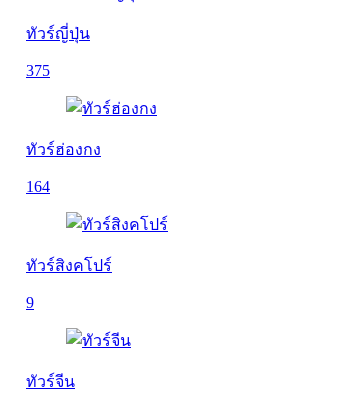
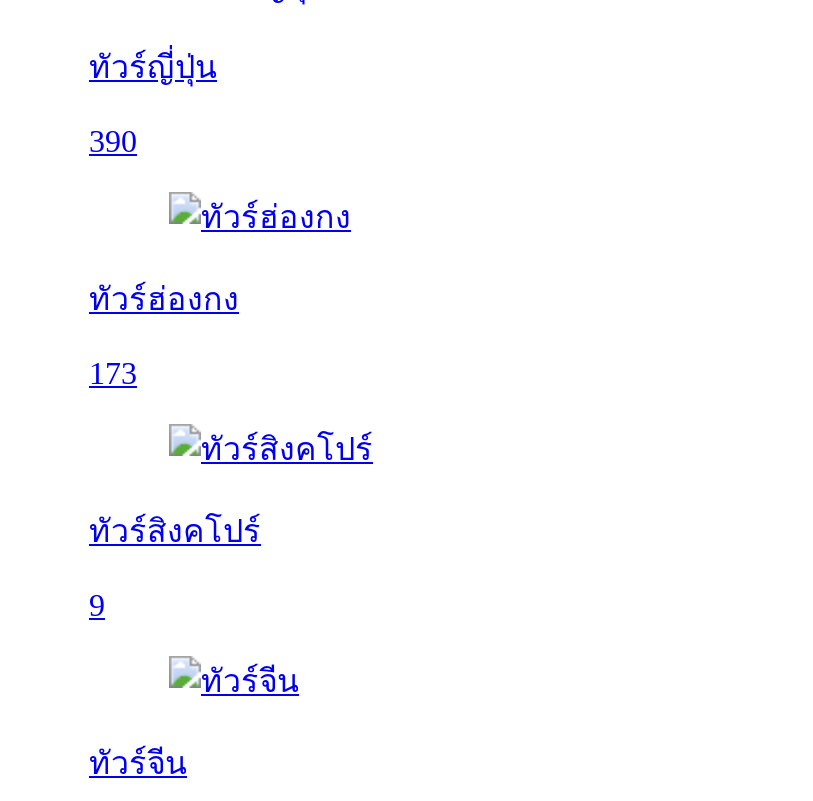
- 375
+ 390

- 164
+ 173
